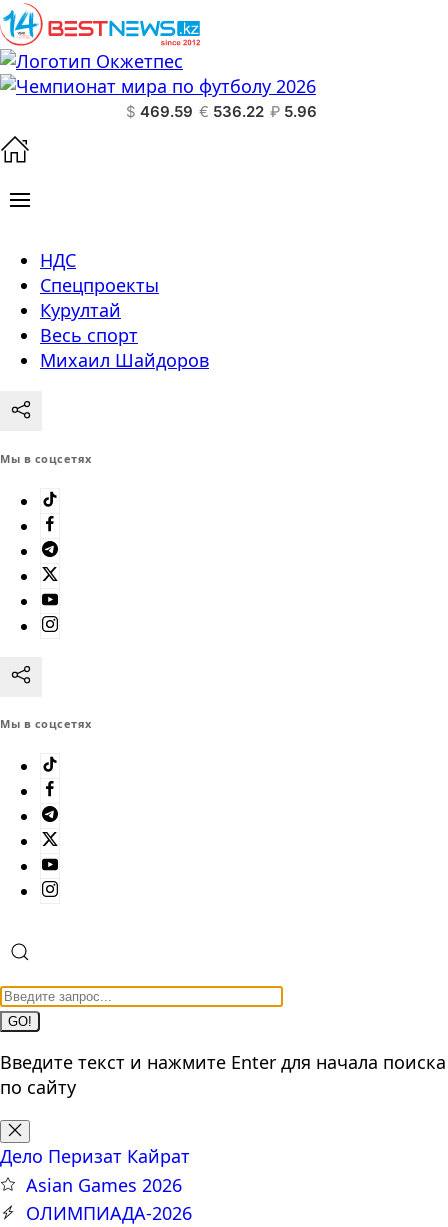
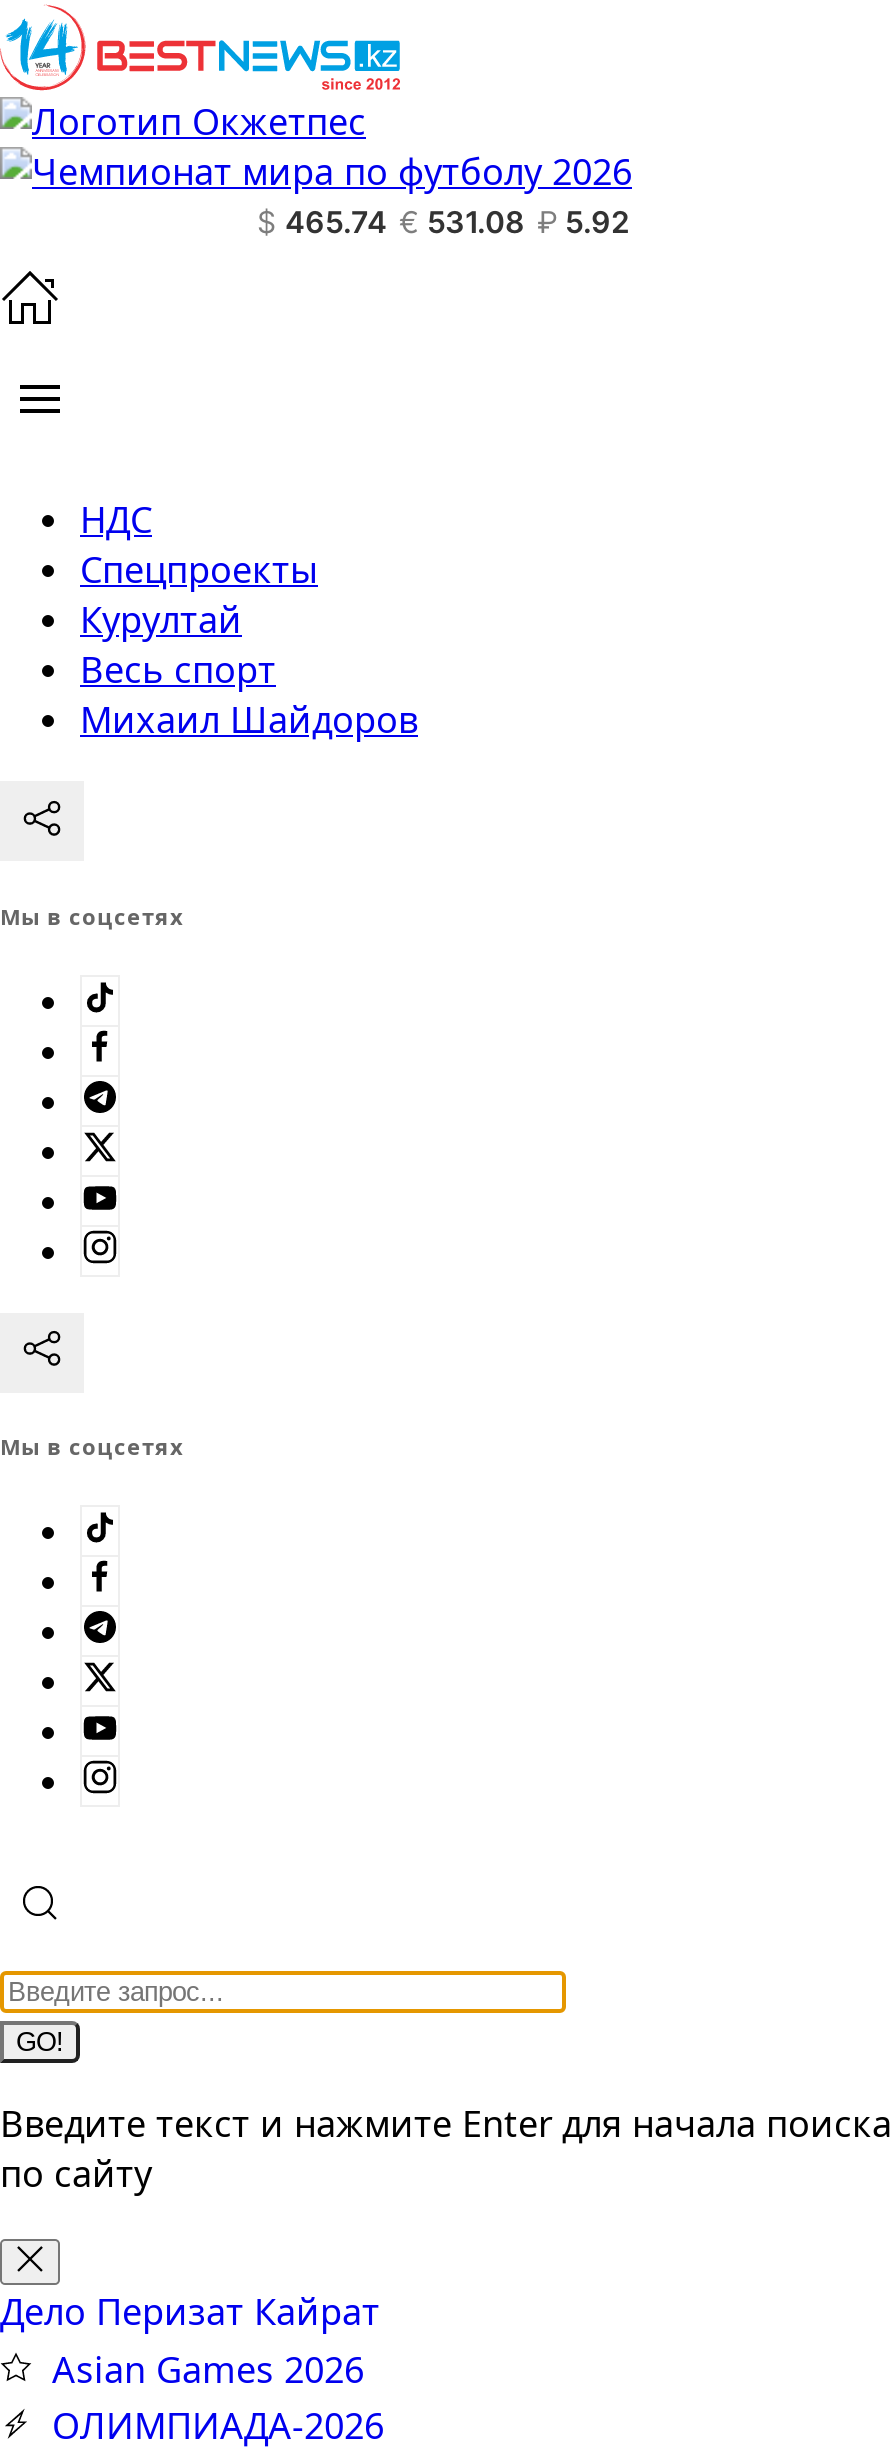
- $ 469.59 € 536.22 ₽ 5.96
+ $ 465.74 € 531.08 ₽ 5.92
